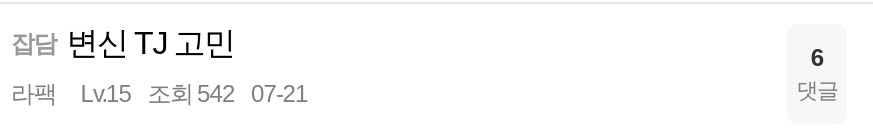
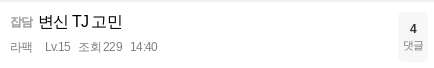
- 6
+ 4

- 라팩 Lv.15 조회 542 07-21
+ 라팩 Lv.15 조회 229 14:40
